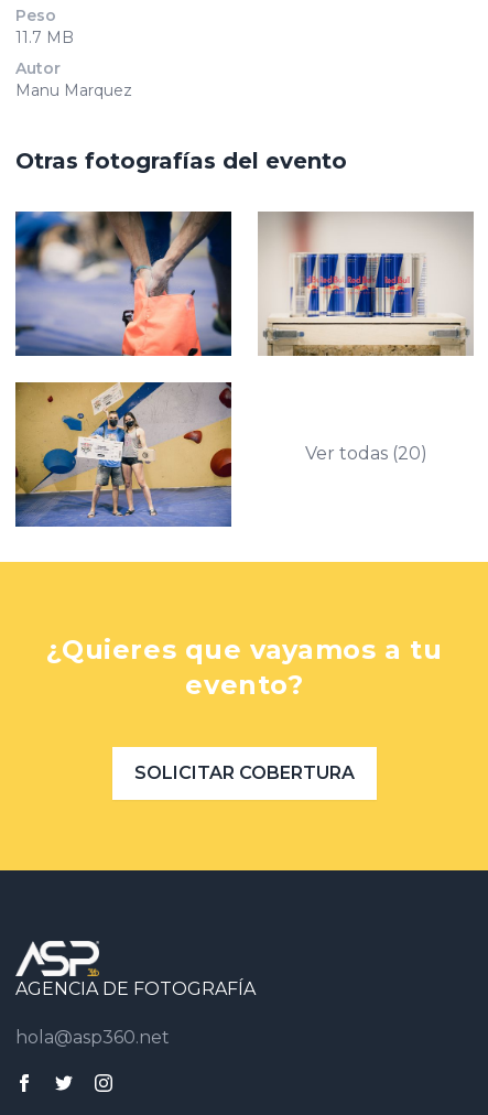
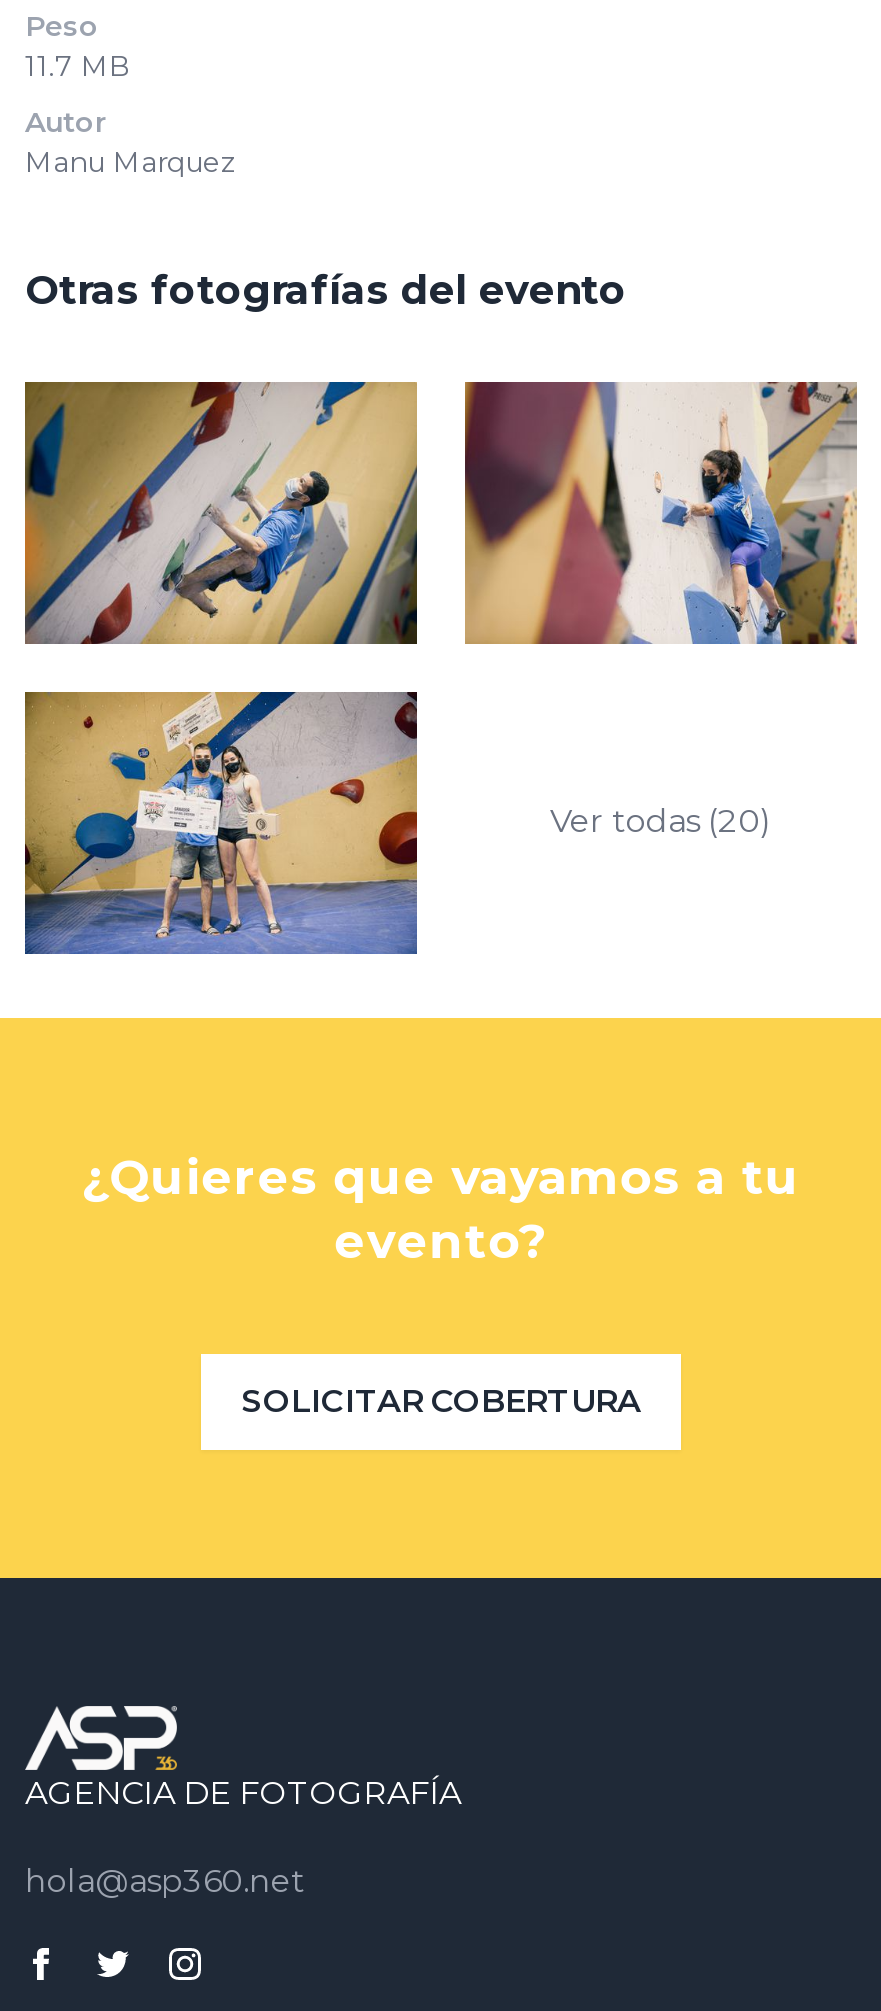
- [image]
+ [image]

- [image]
+ [image]
